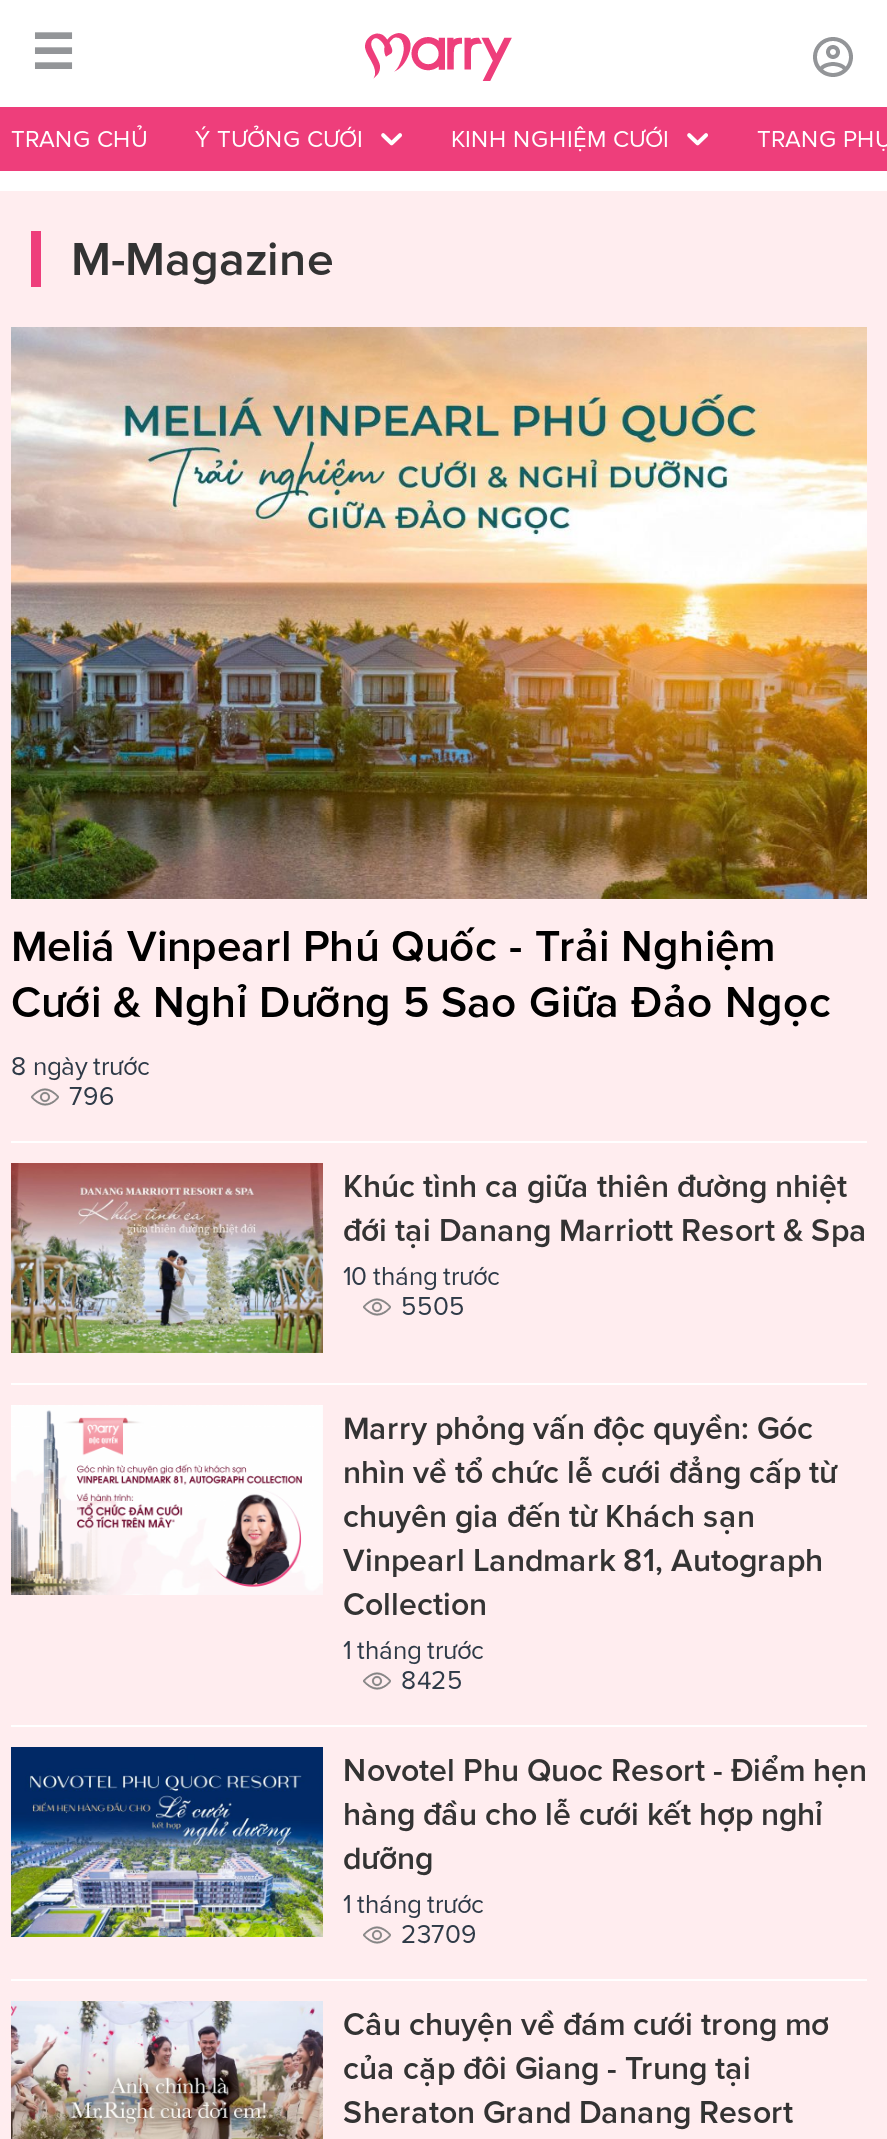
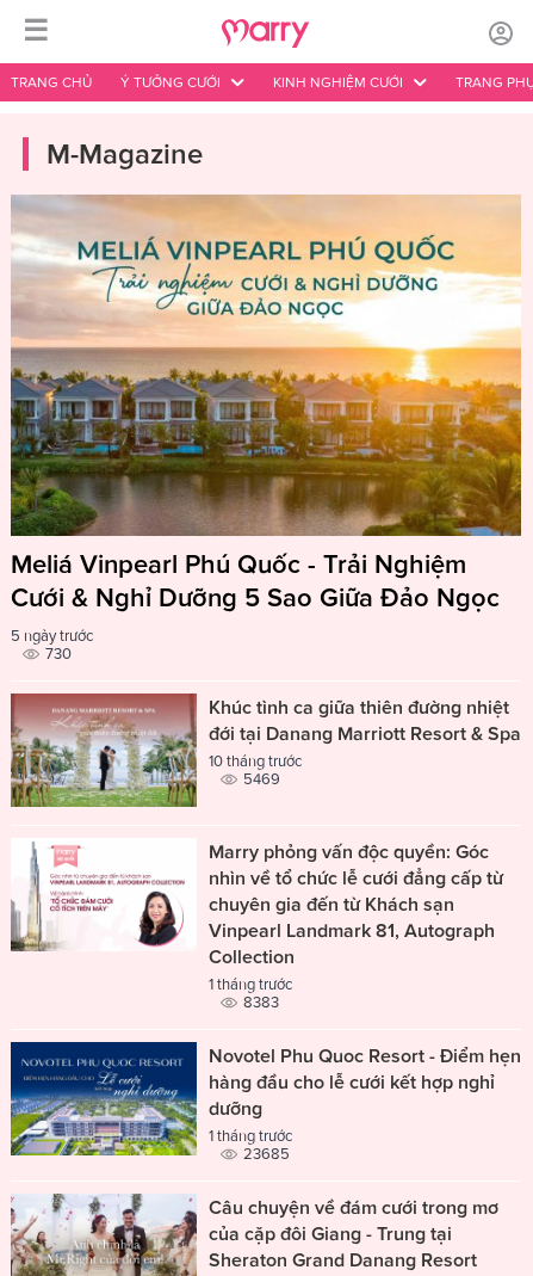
- 8 ngày trước
+ 5 ngày trước

- 796
+ 730

- 5505
+ 5469

- 8425
+ 8383

- 23709
+ 23685
